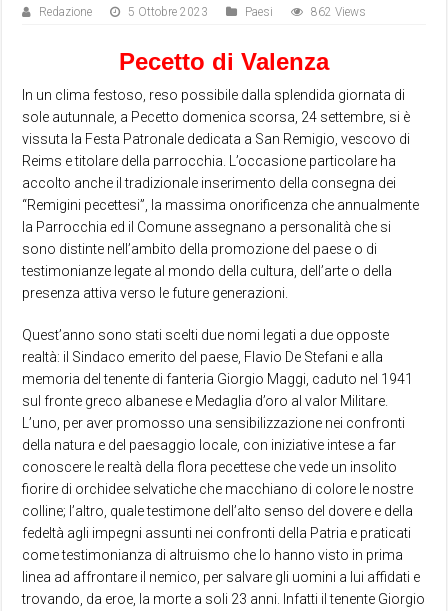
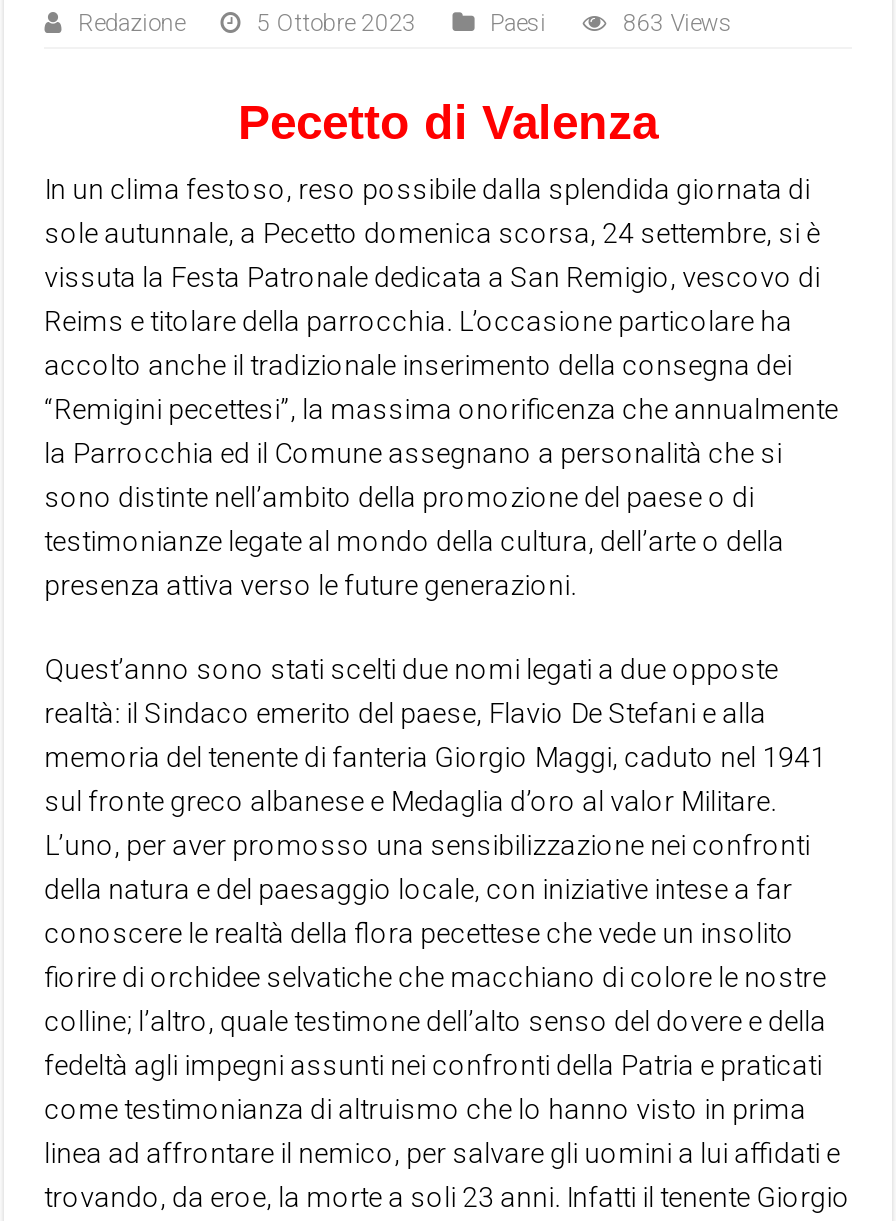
- 862 Views
+ 863 Views
